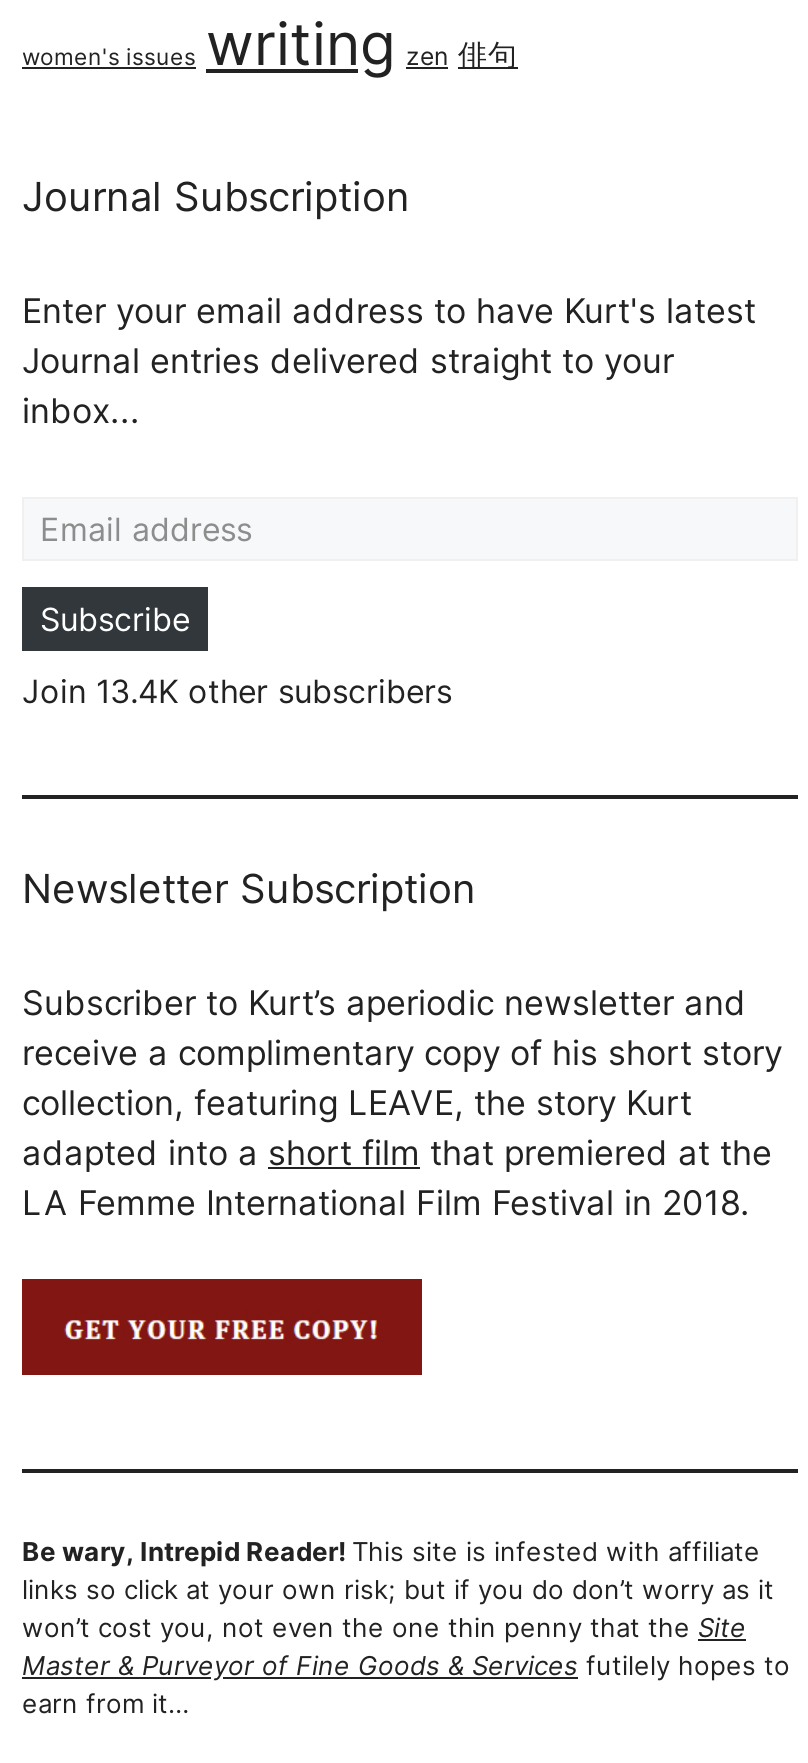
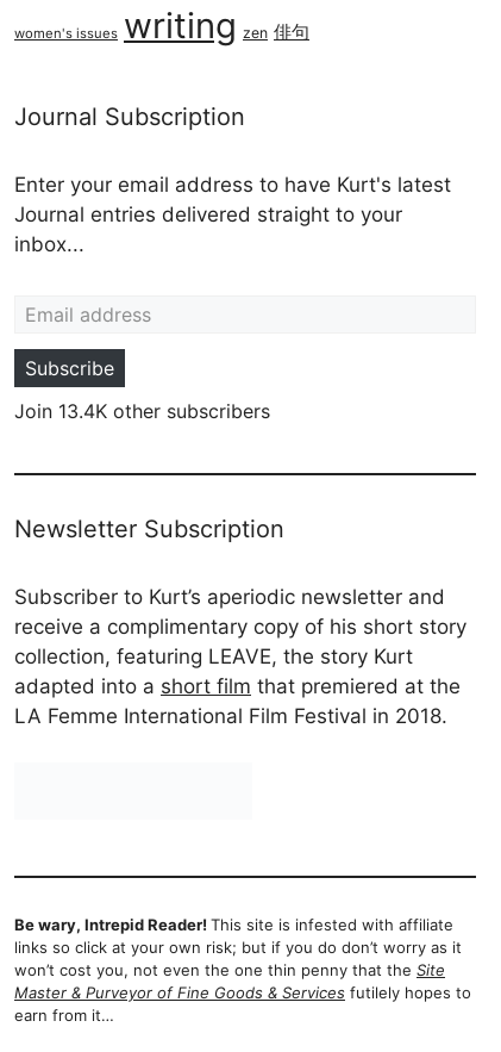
- [image]
